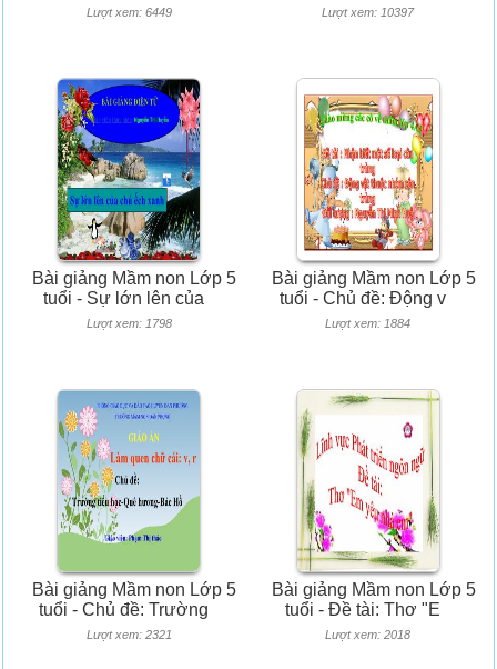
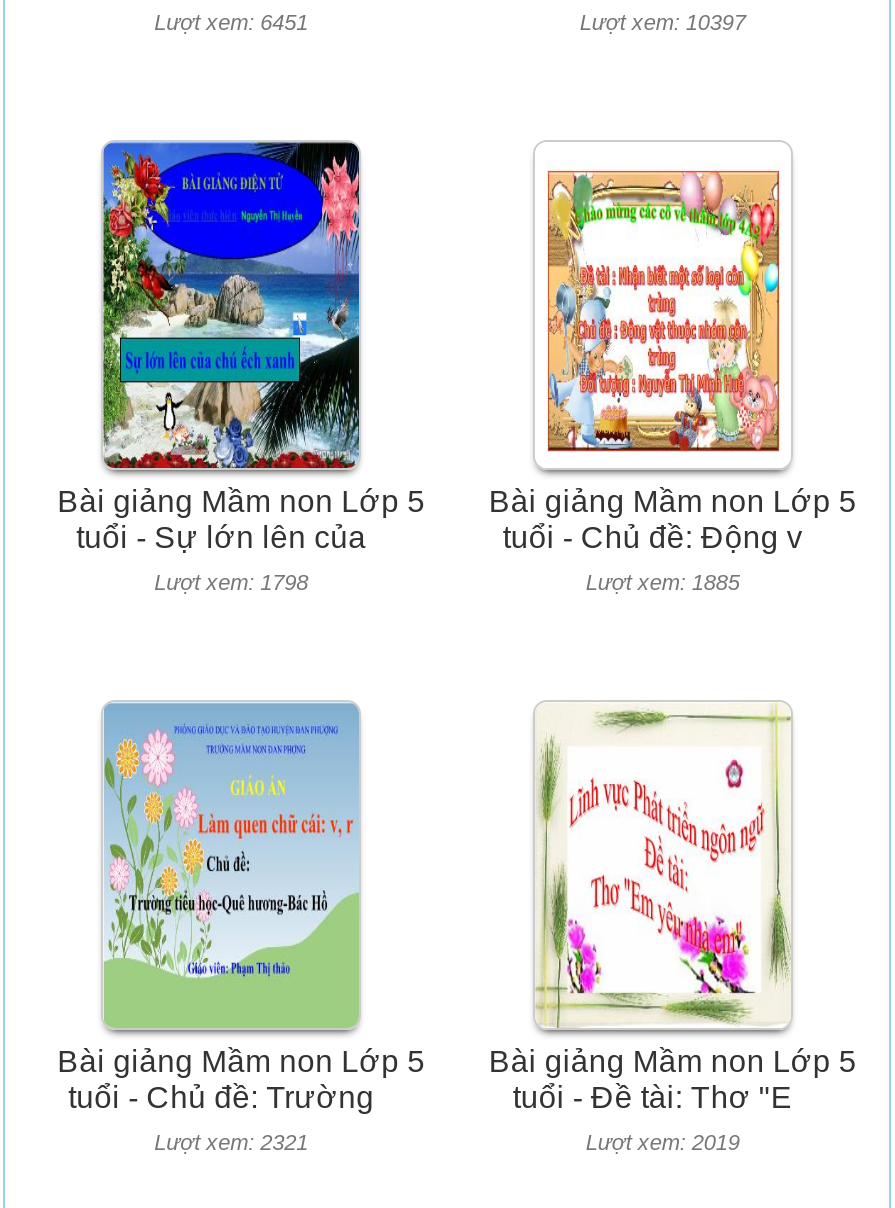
- Lượt xem: 6449
+ Lượt xem: 6451

- Lượt xem: 1884
+ Lượt xem: 1885

- Lượt xem: 2018
+ Lượt xem: 2019
